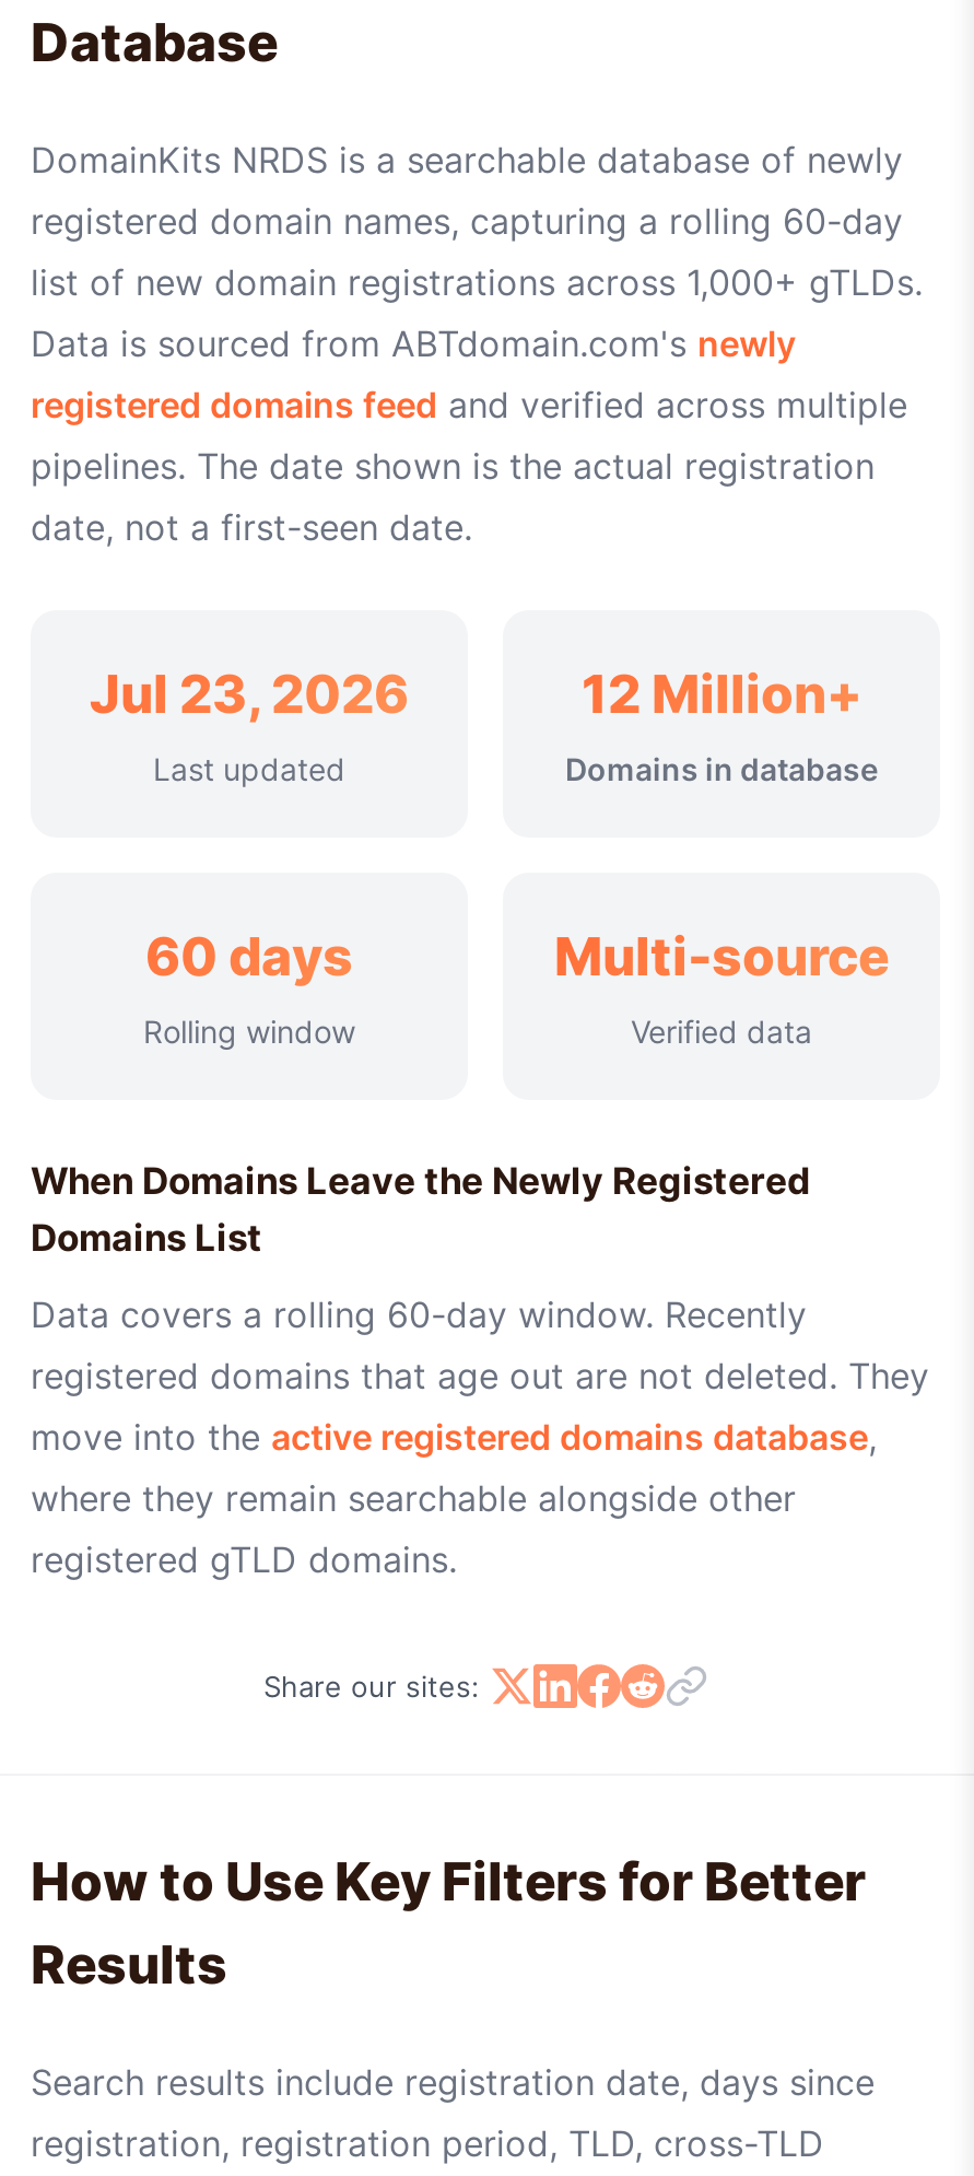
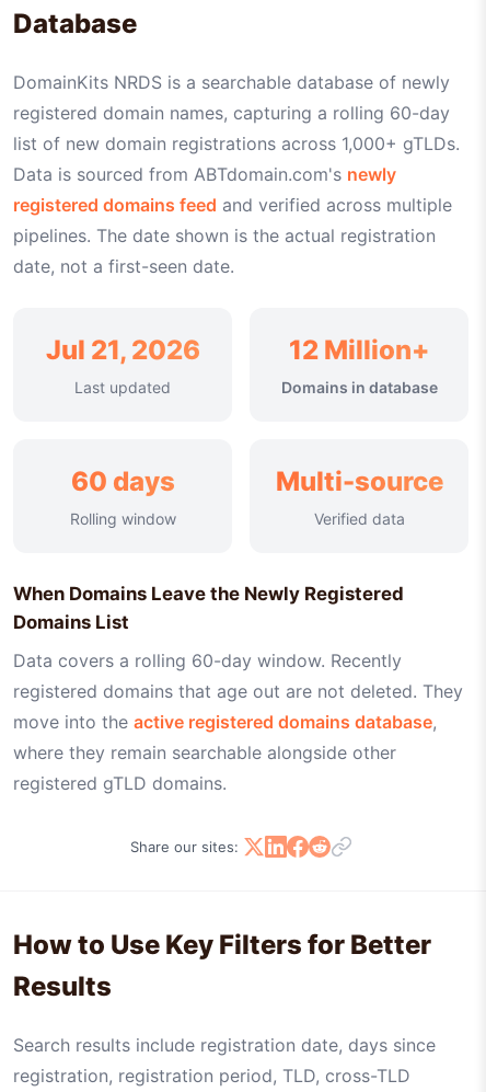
- Jul 23, 2026
+ Jul 21, 2026
